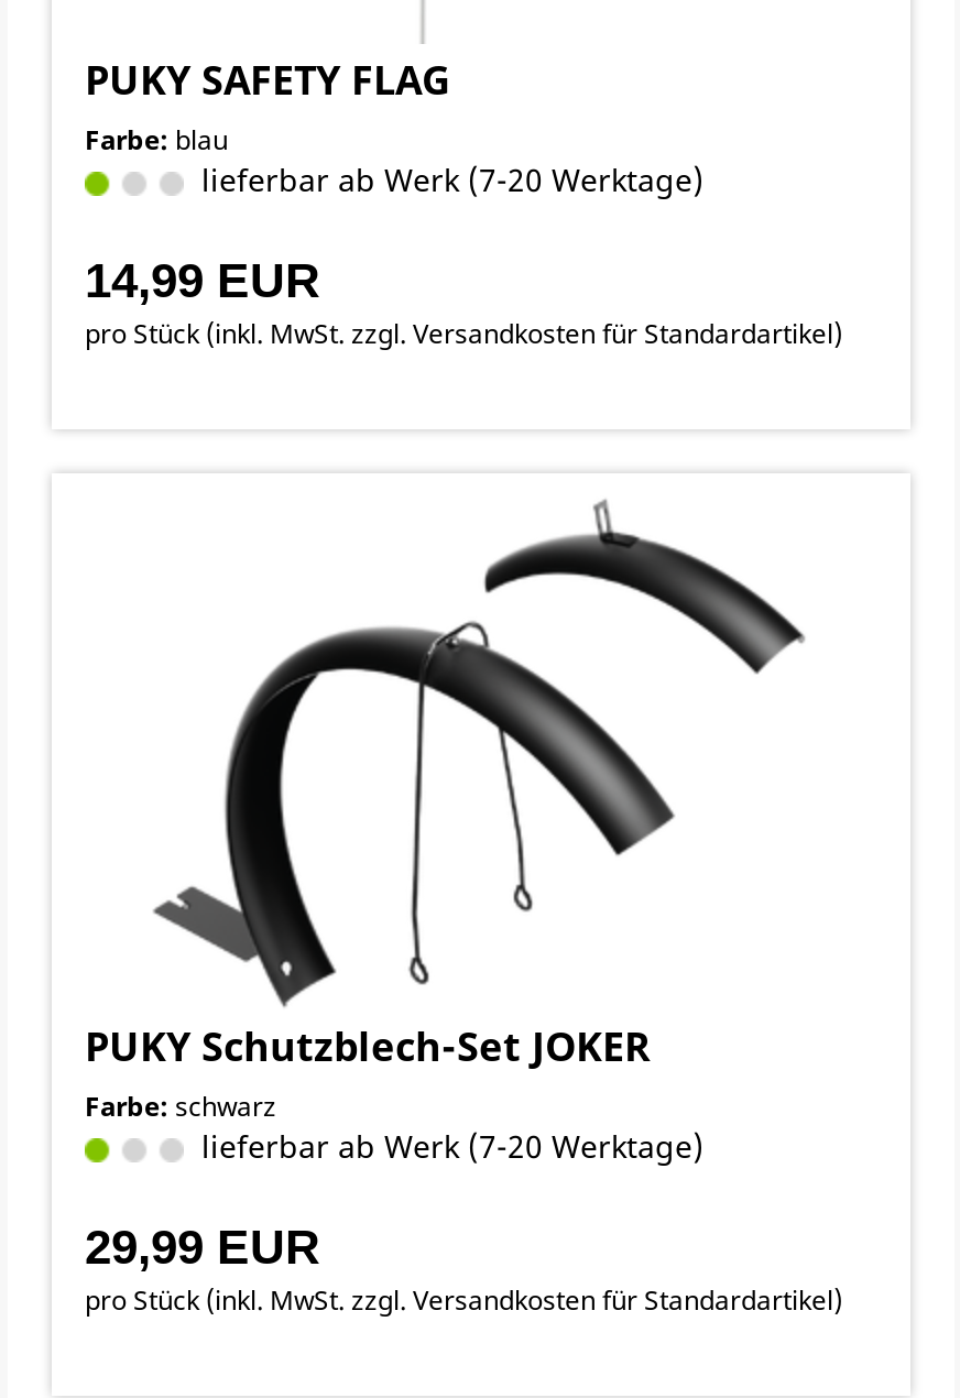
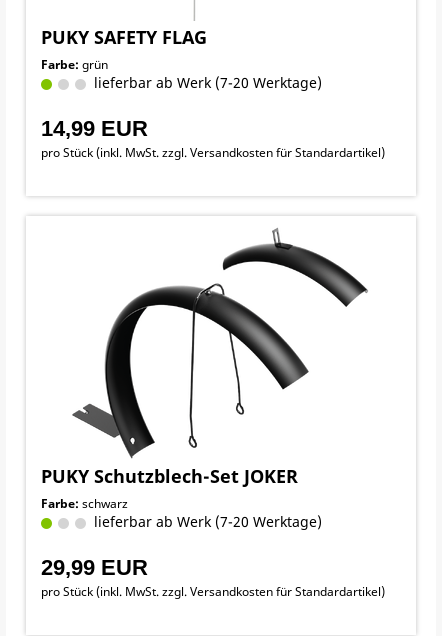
- Farbe: blau
+ Farbe: grün
